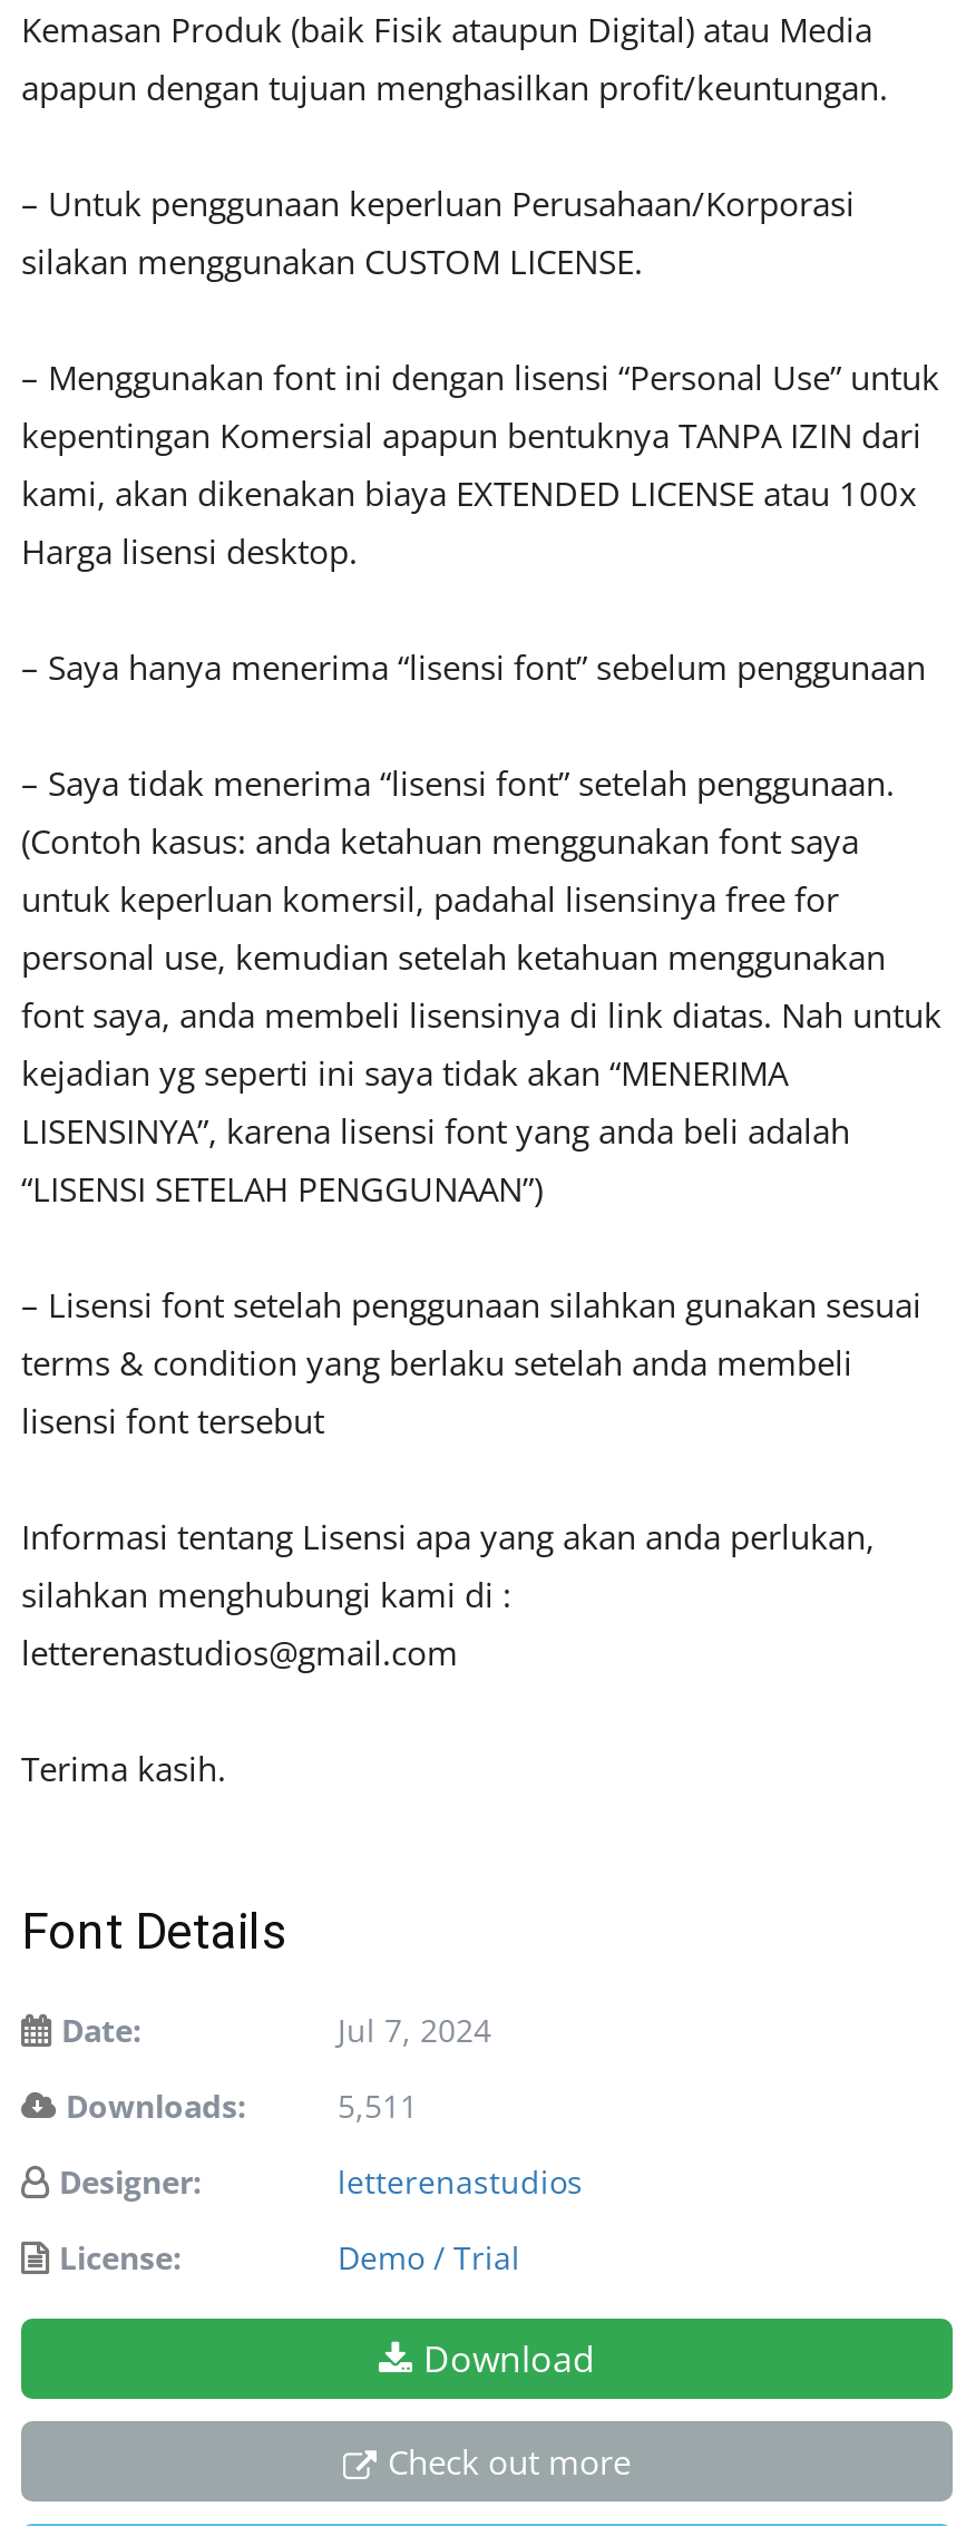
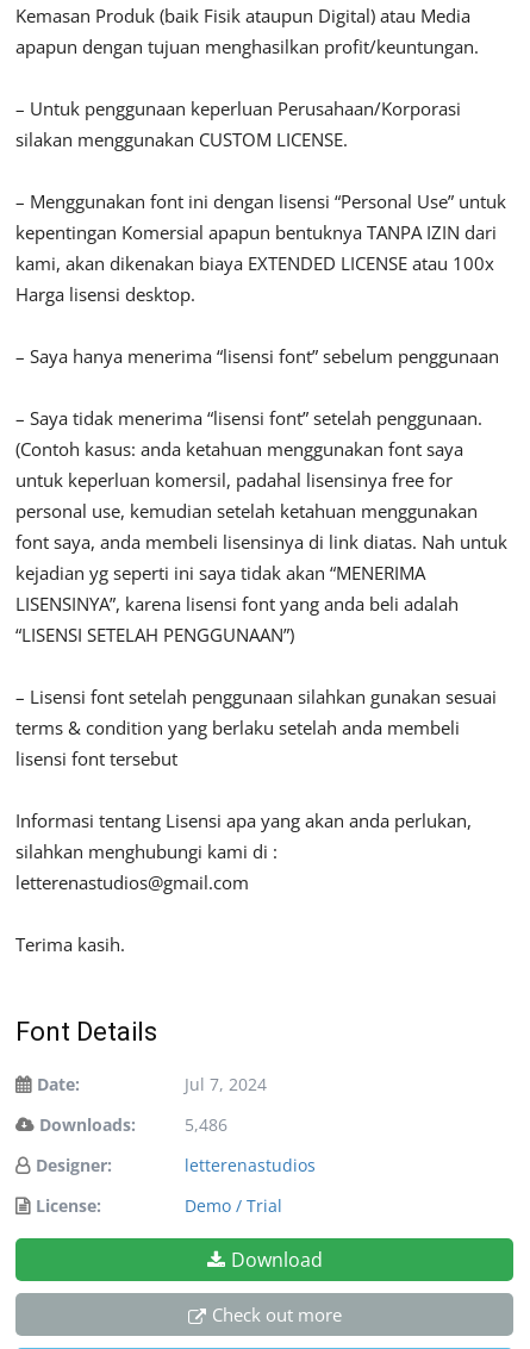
- 5,511
+ 5,486
